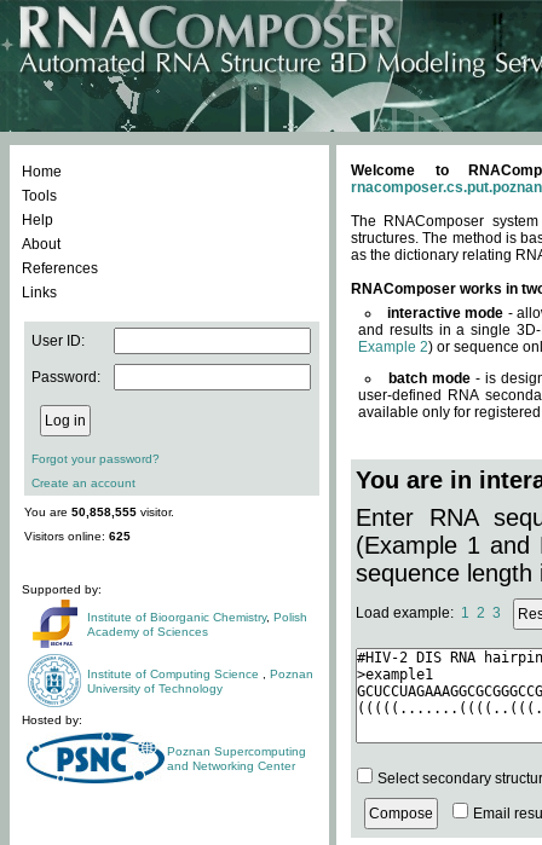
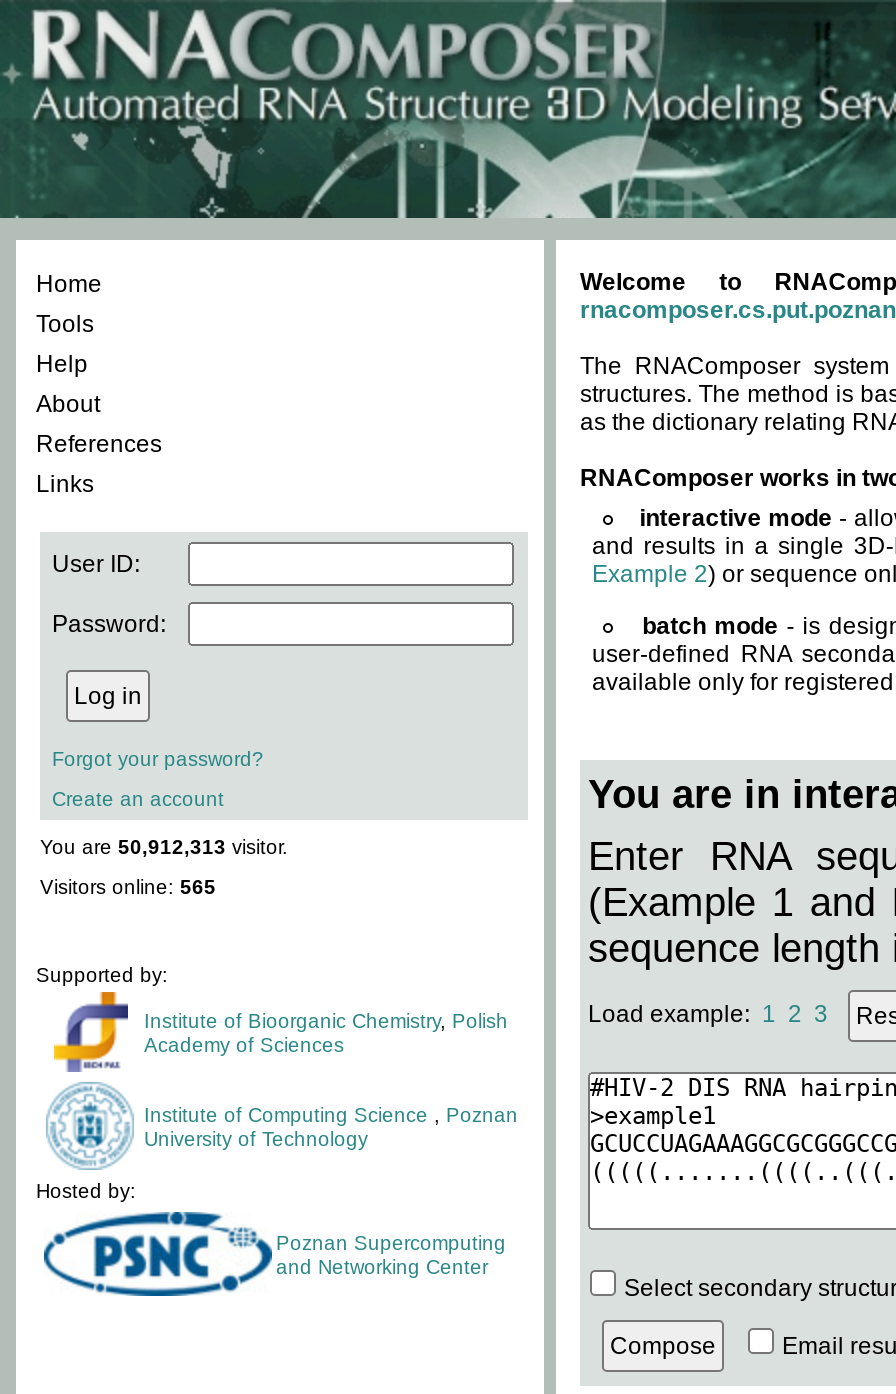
- You are 50,858,555 visitor.
+ You are 50,912,313 visitor.

- Visitors online: 625
+ Visitors online: 565
